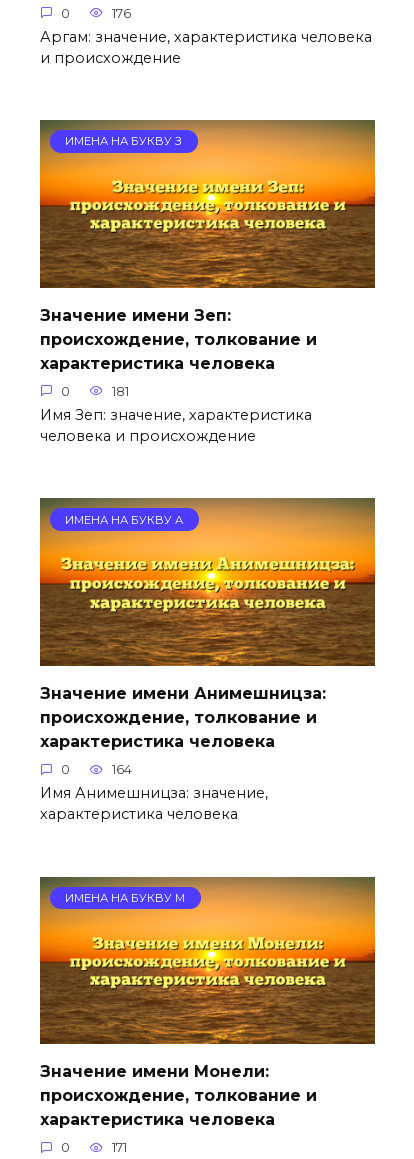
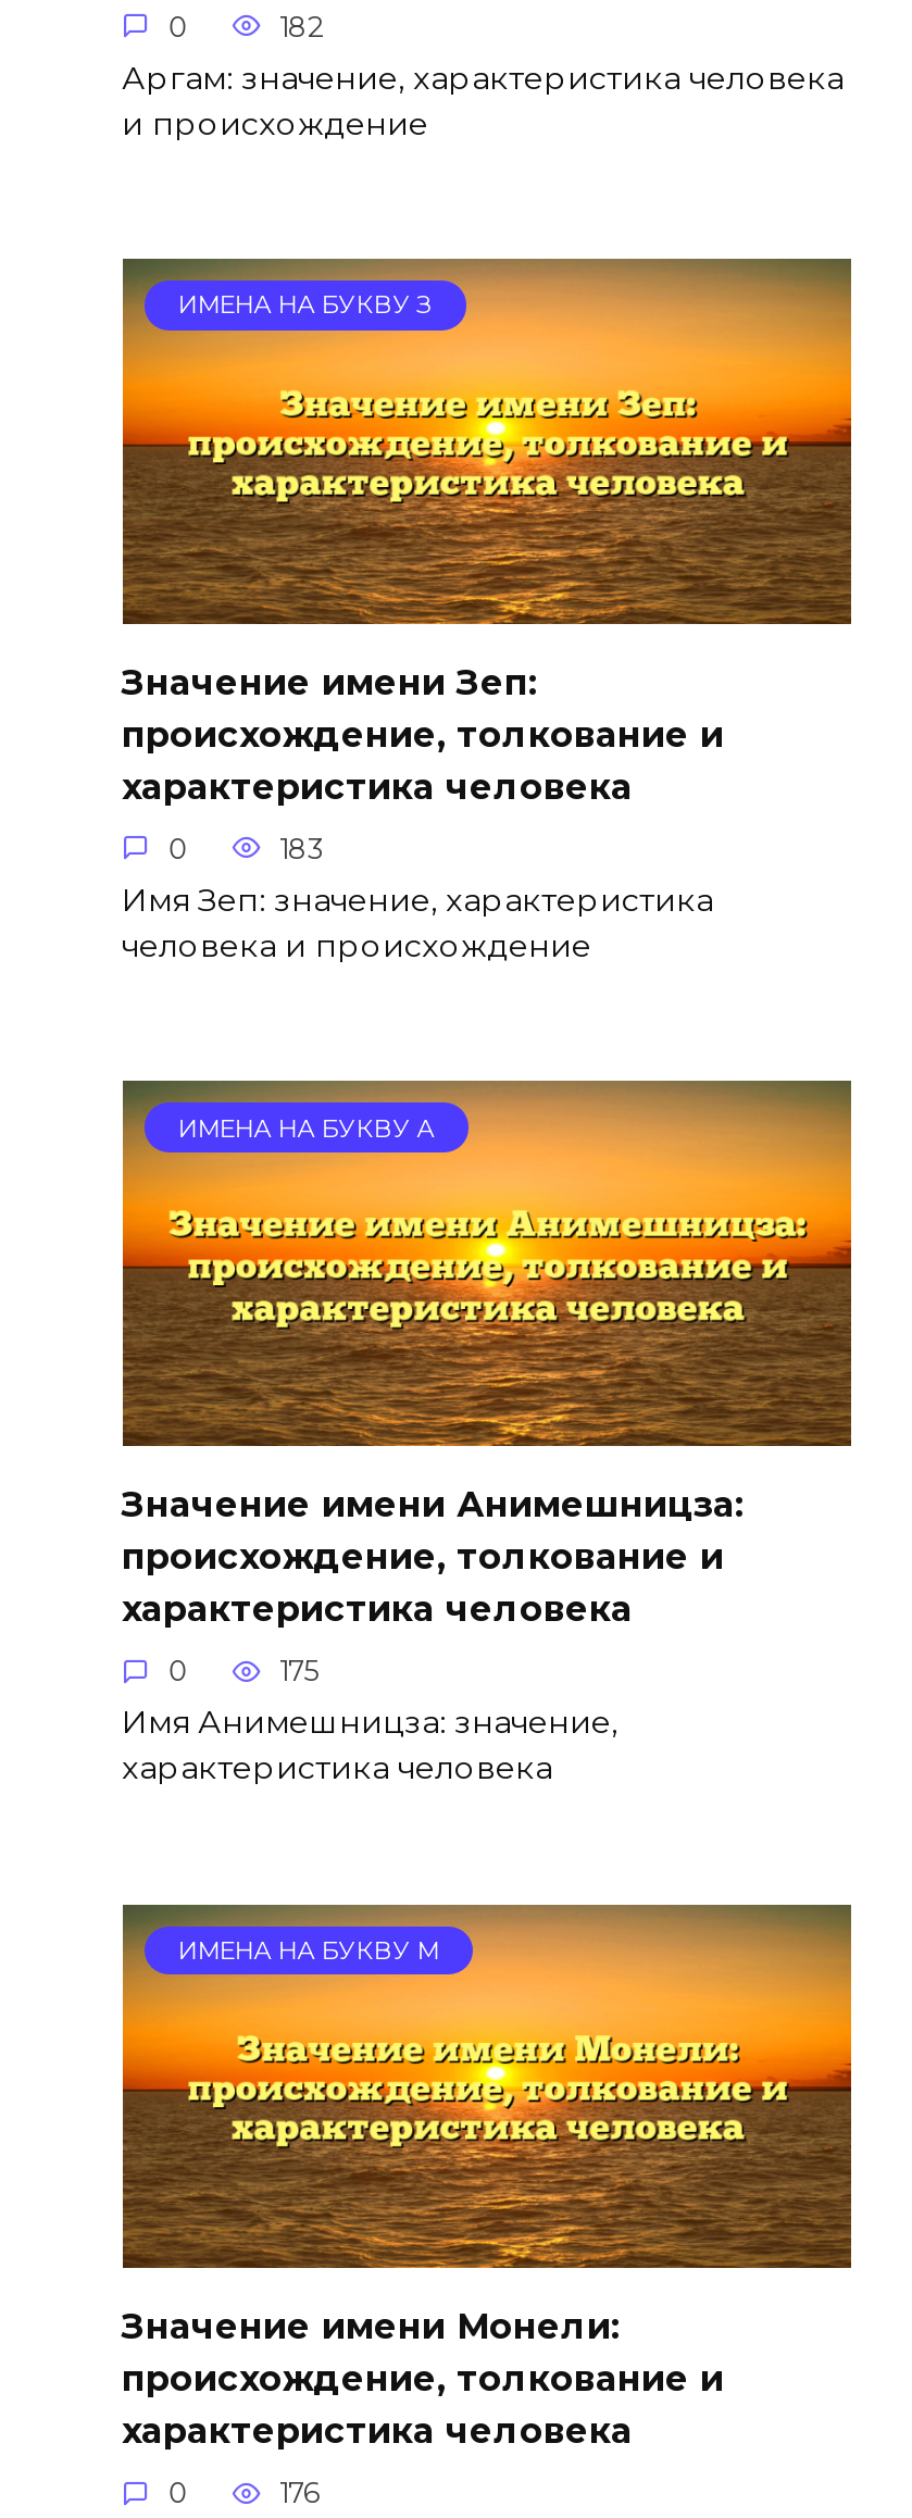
- 176
+ 182

- 181
+ 183

- 164
+ 175

- 171
+ 176
